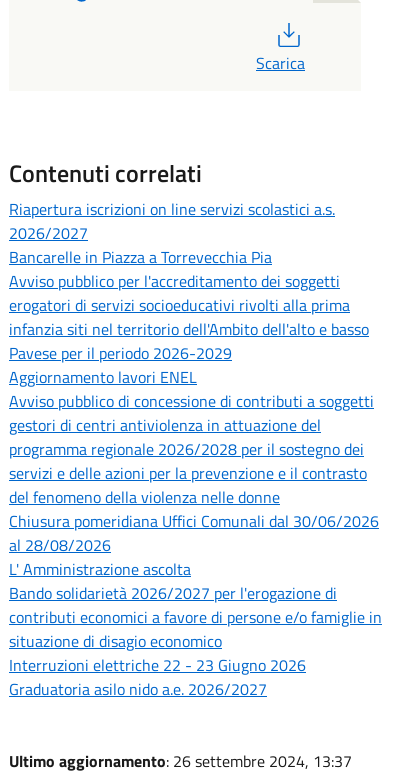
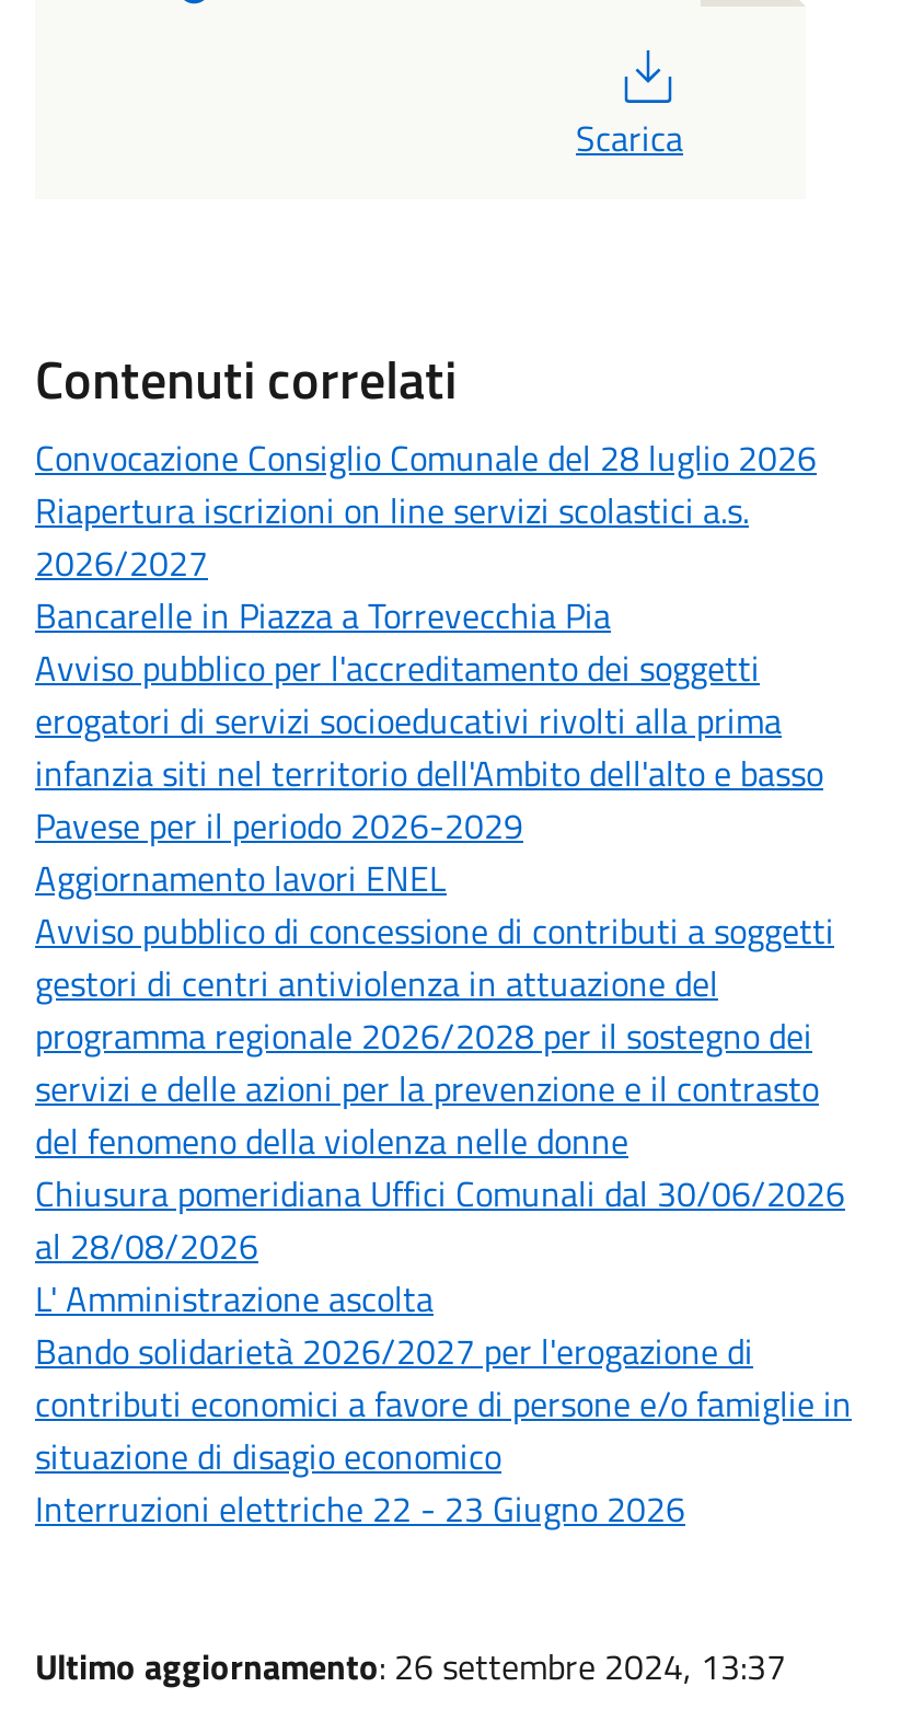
+ Convocazione Consiglio Comunale del 28 luglio 2026

moved down: Riapertura iscrizioni on line servizi scolastici a.s. | 2026/2027 | Bancarelle in Piazza a Torrevecchia Pia | ... | situazione di disagio economico | Interruzioni elettriche 22 - 23 Giugno 2026

- Graduatoria asilo nido a.e. 2026/2027
